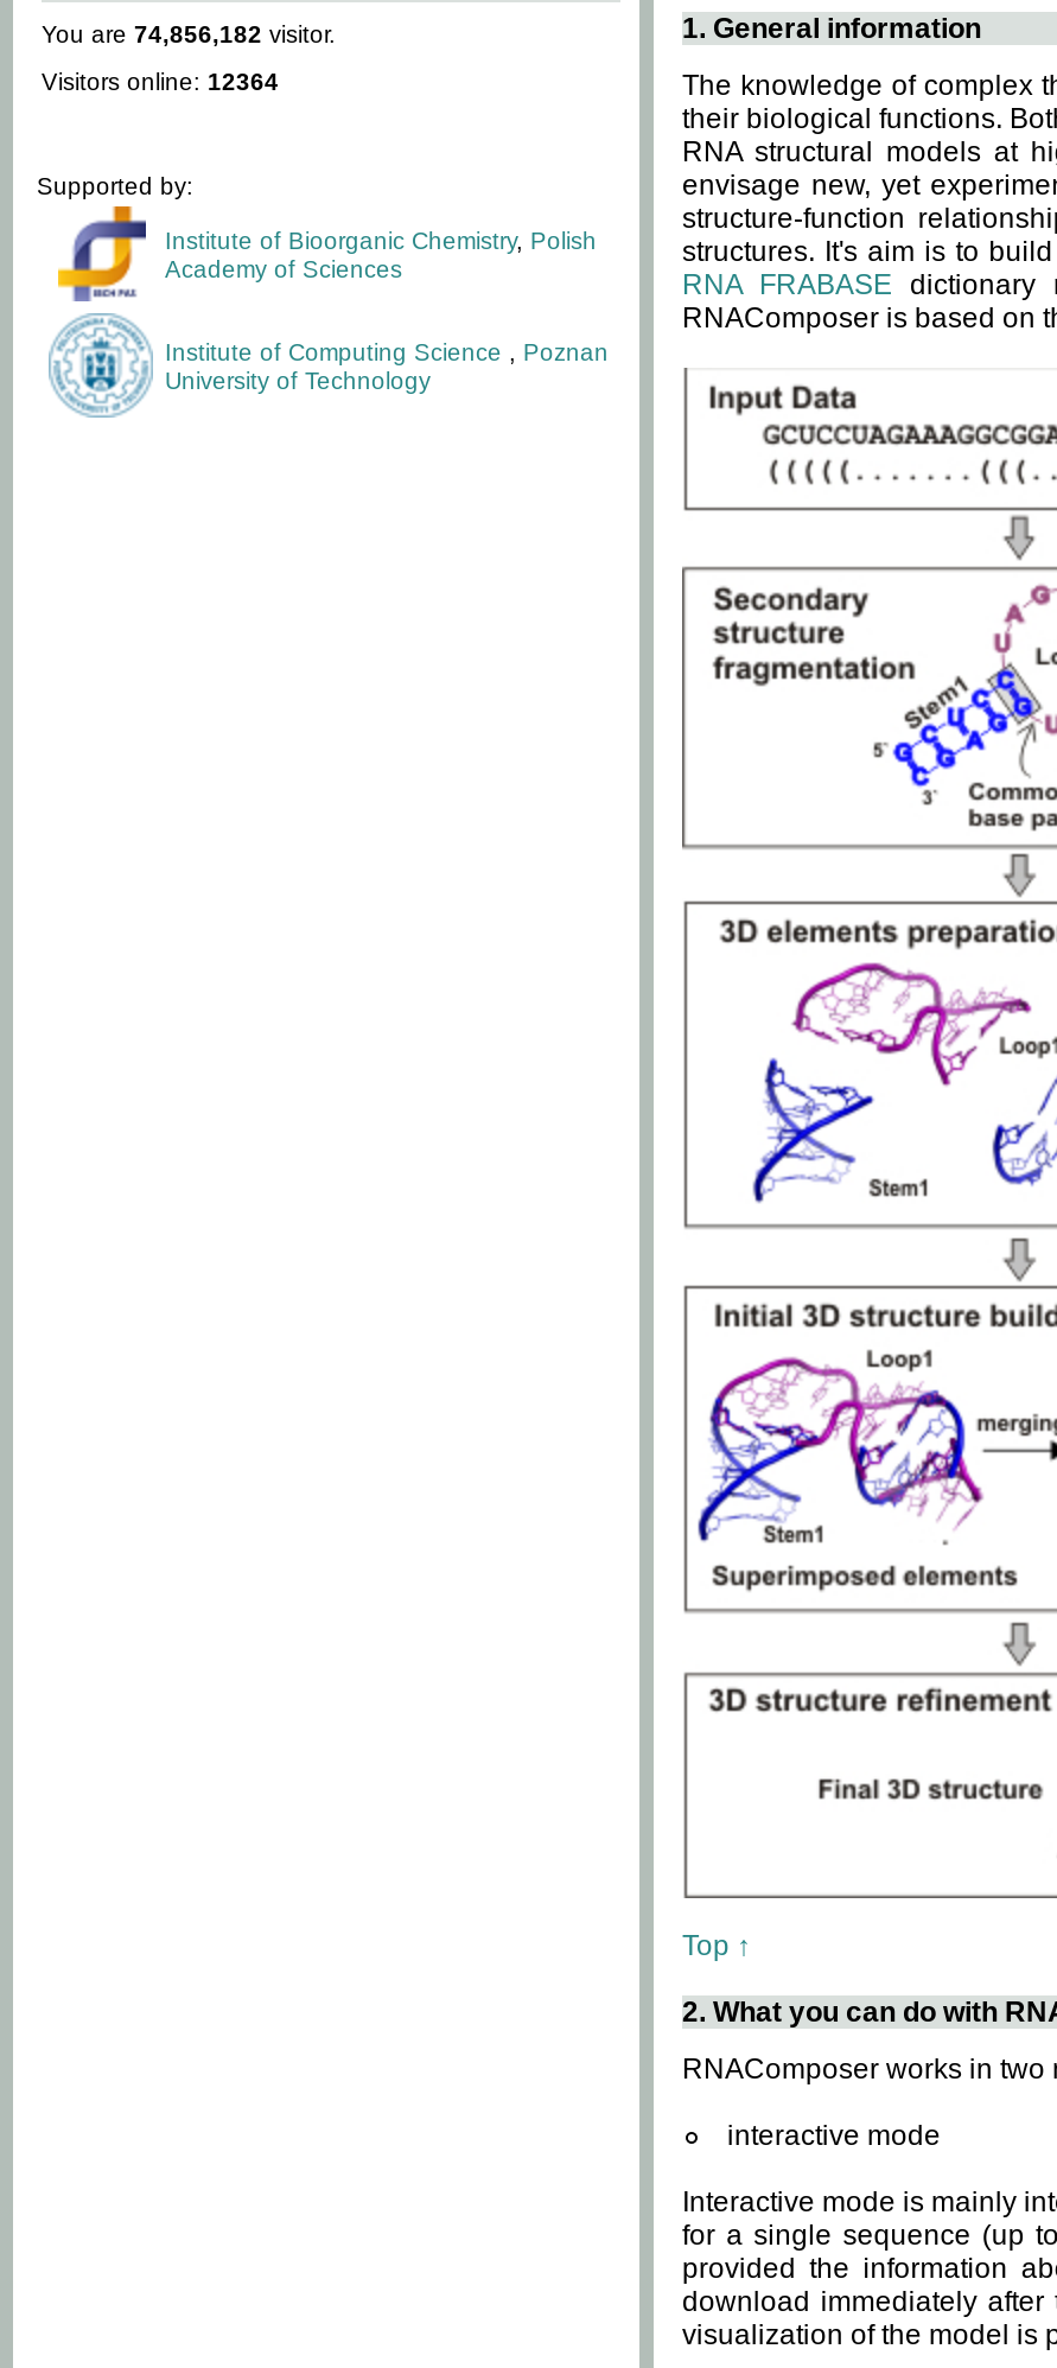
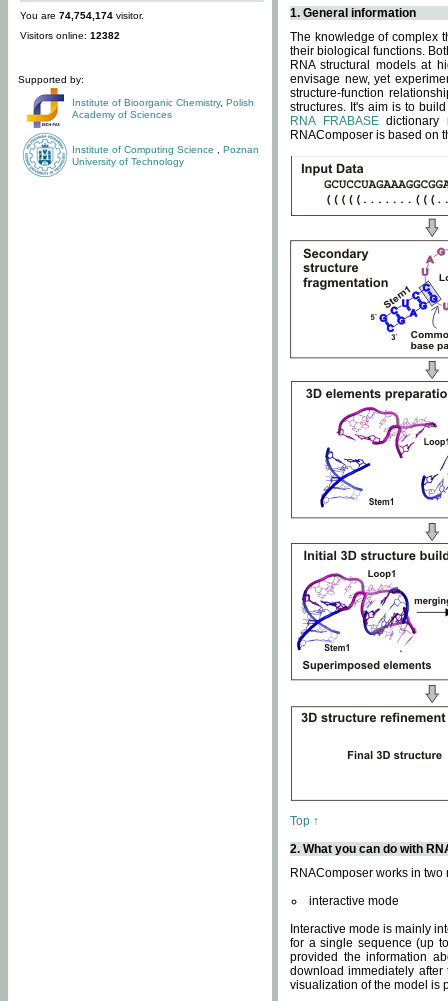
- You are 74,856,182 visitor.
+ You are 74,754,174 visitor.

- Visitors online: 12364
+ Visitors online: 12382
